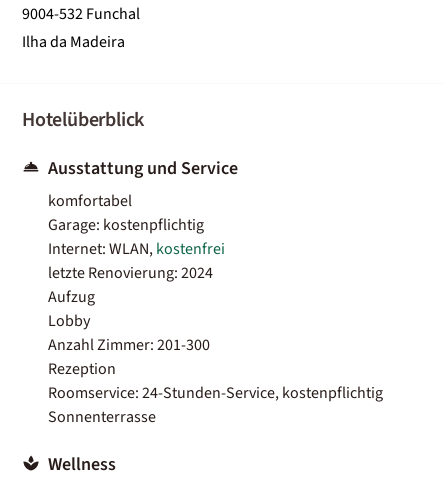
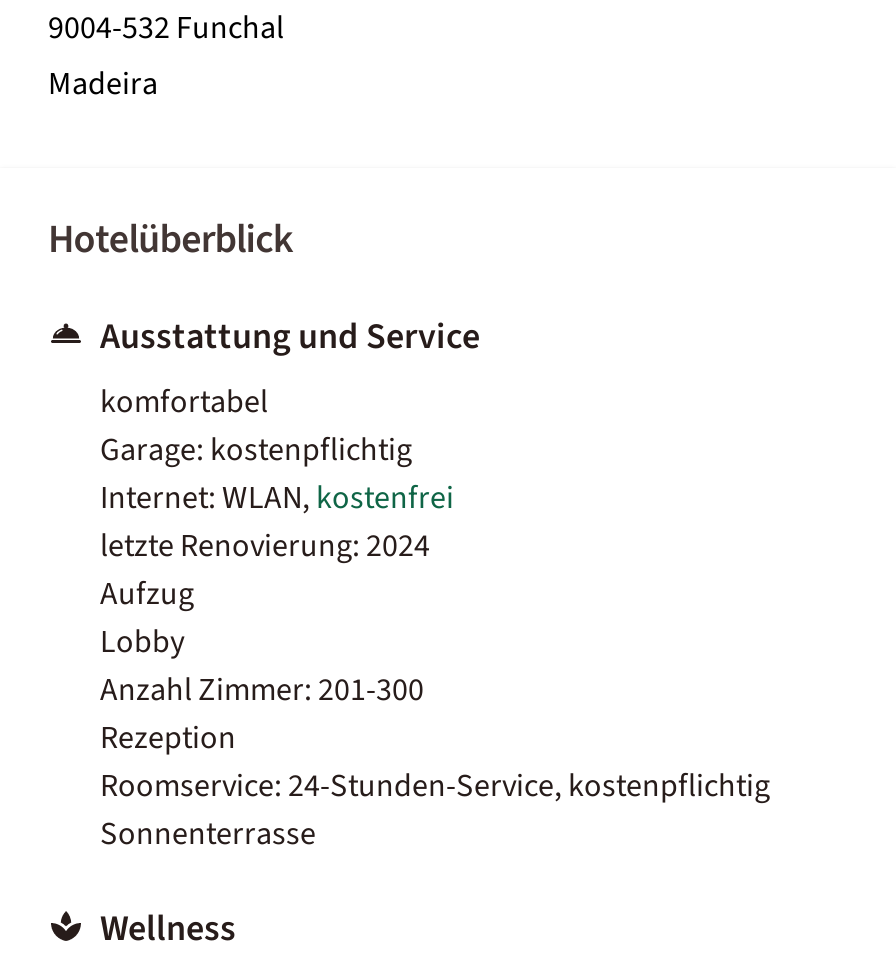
- Ilha da Madeira
+ Madeira
